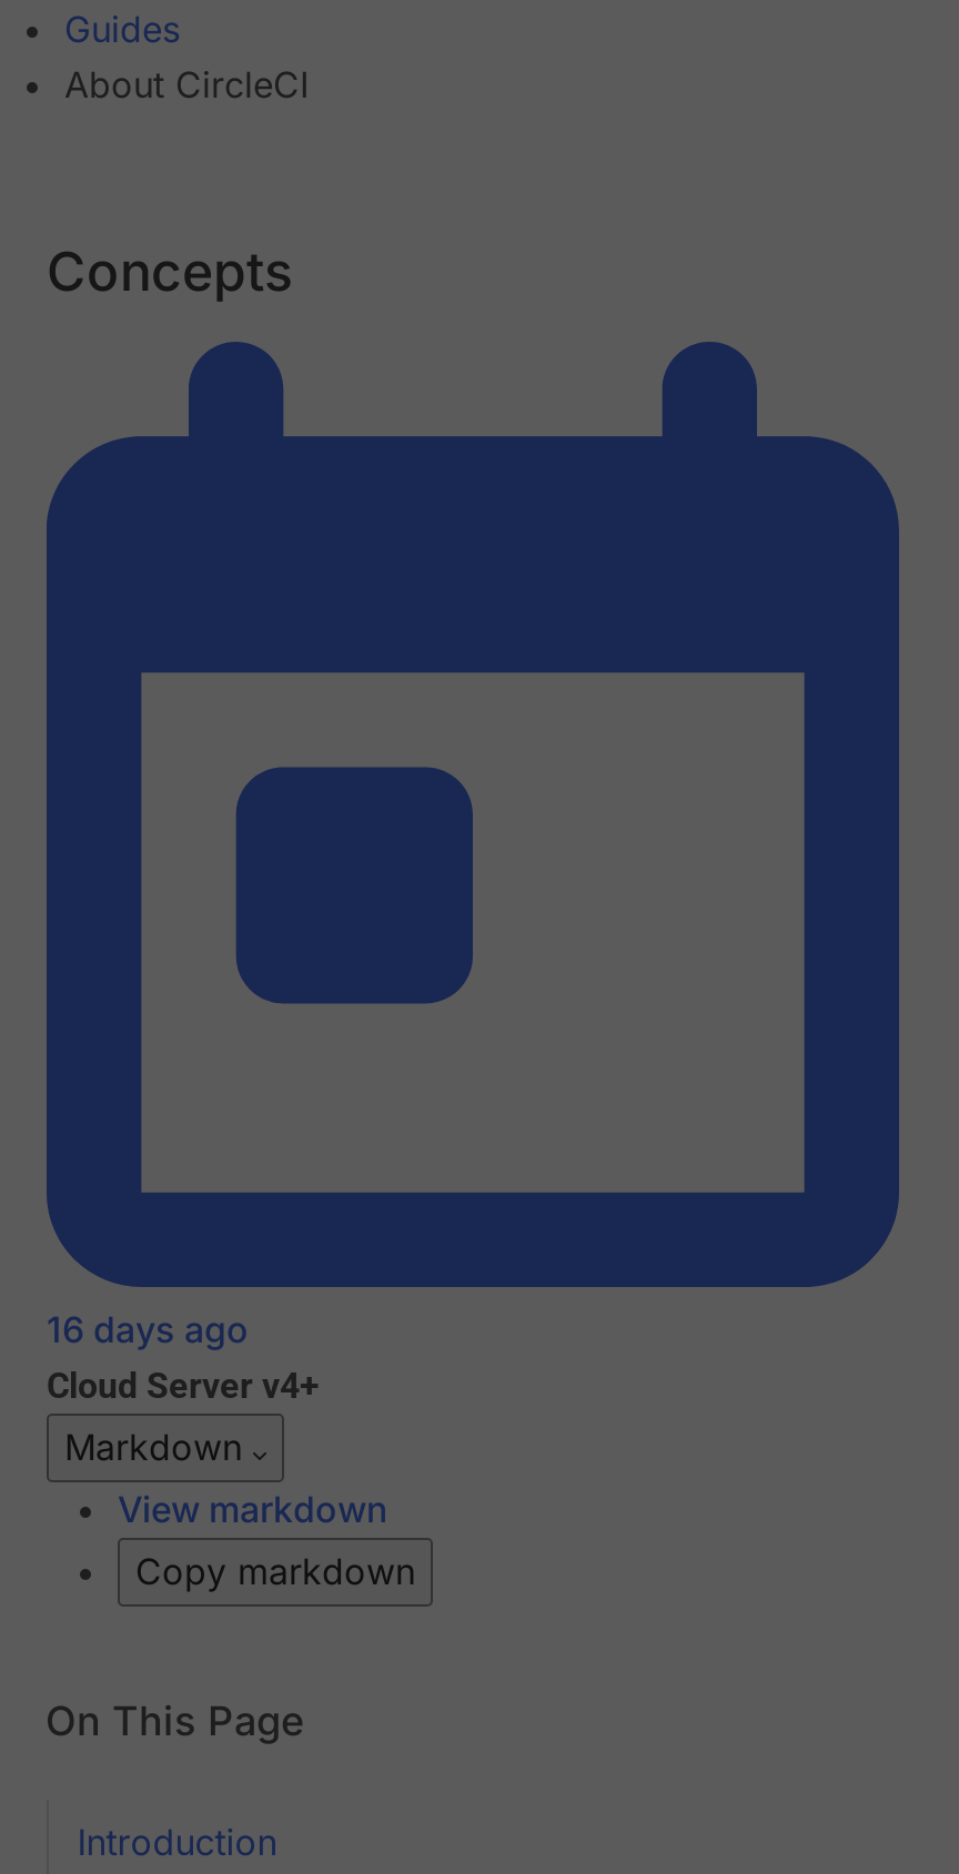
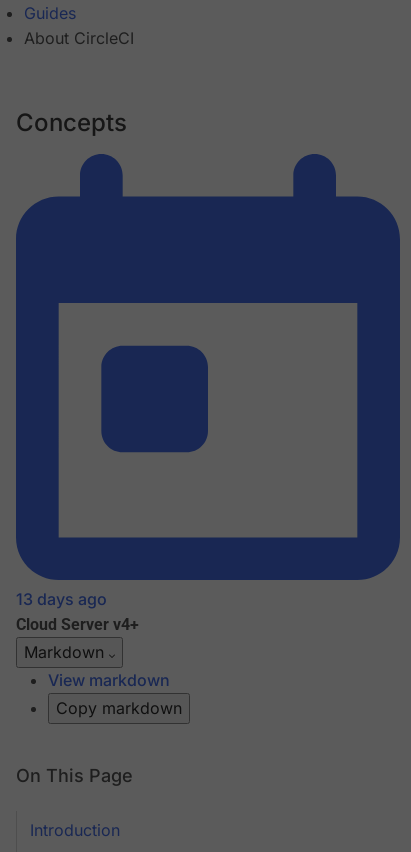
- 16 days ago
+ 13 days ago
